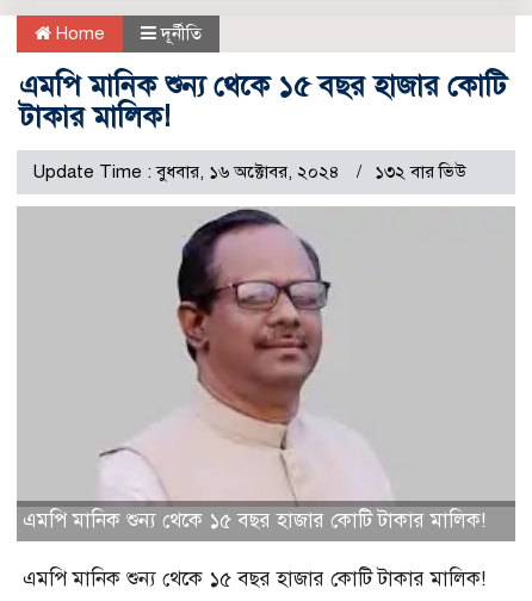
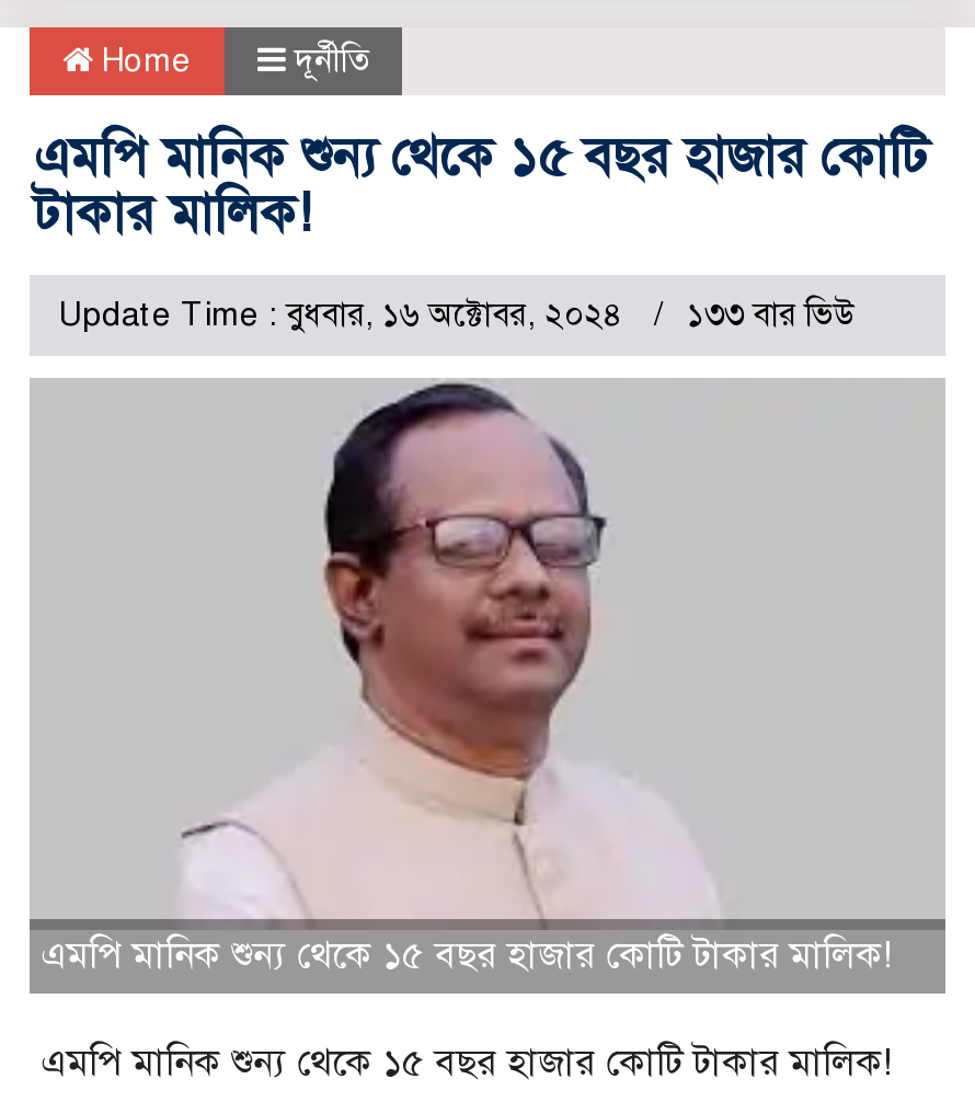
- Update Time : বুধবার, ১৬ অক্টোবর, ২০২৪ ১৩২ বার ভিউ
+ Update Time : বুধবার, ১৬ অক্টোবর, ২০২৪ ১৩৩ বার ভিউ
